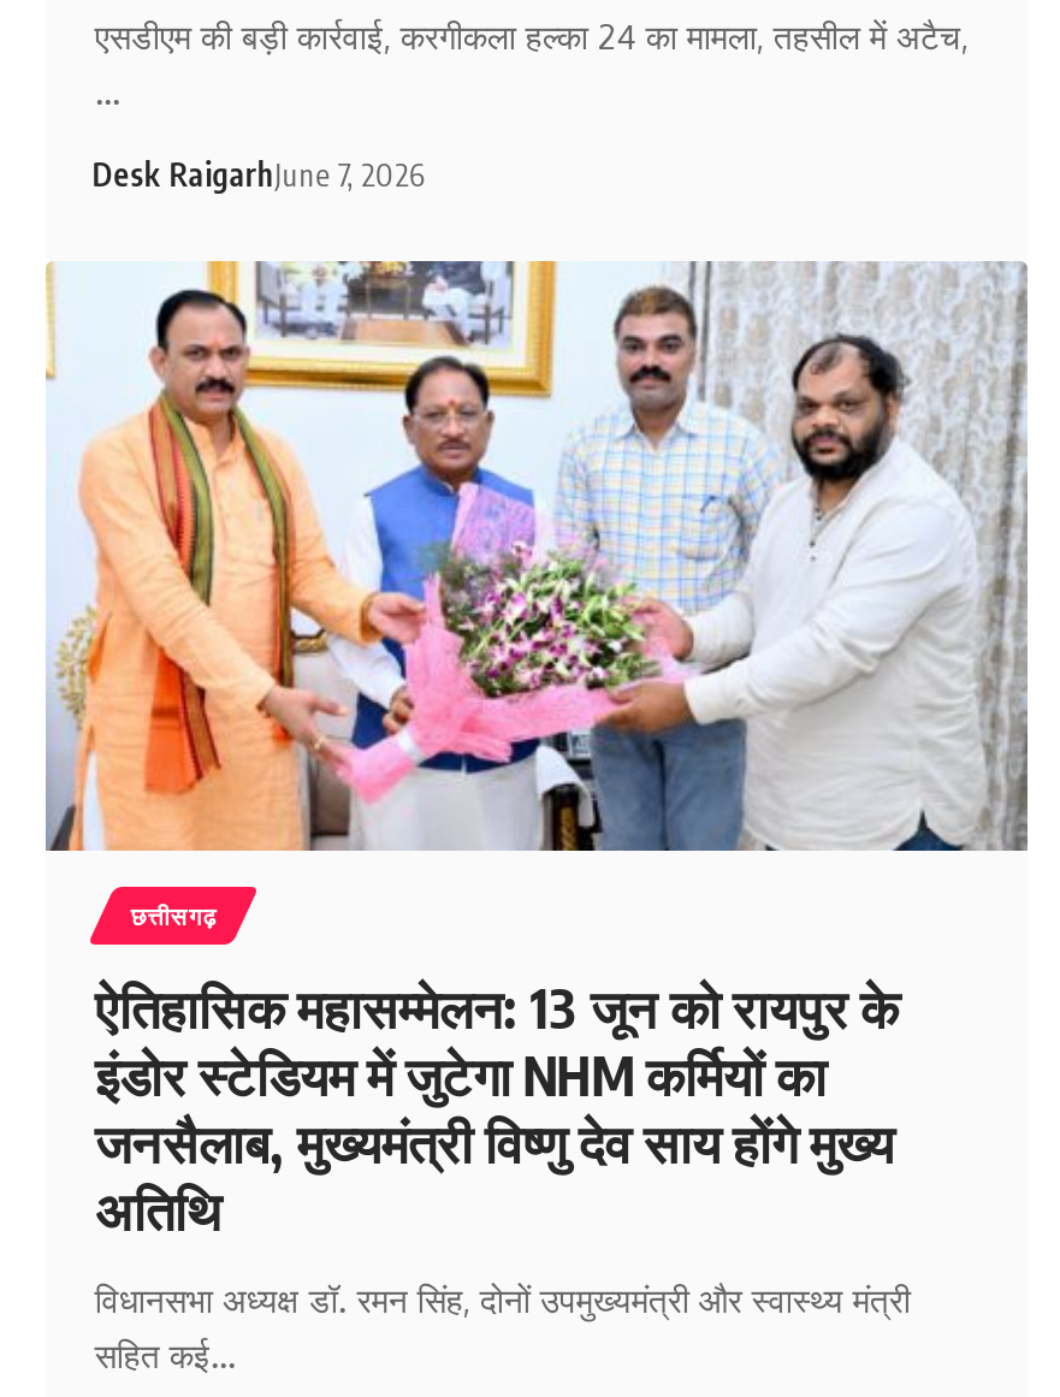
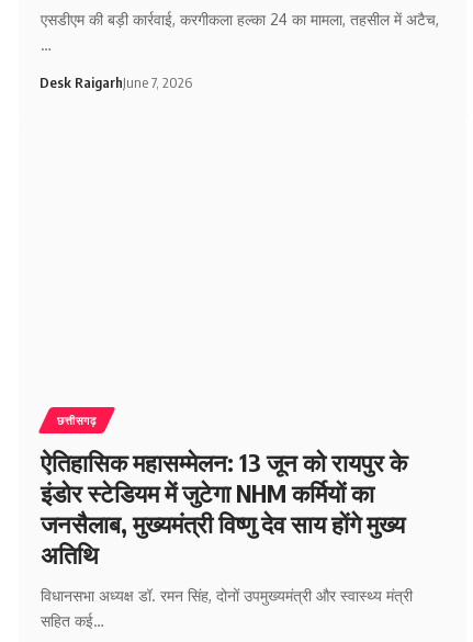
- [image]
